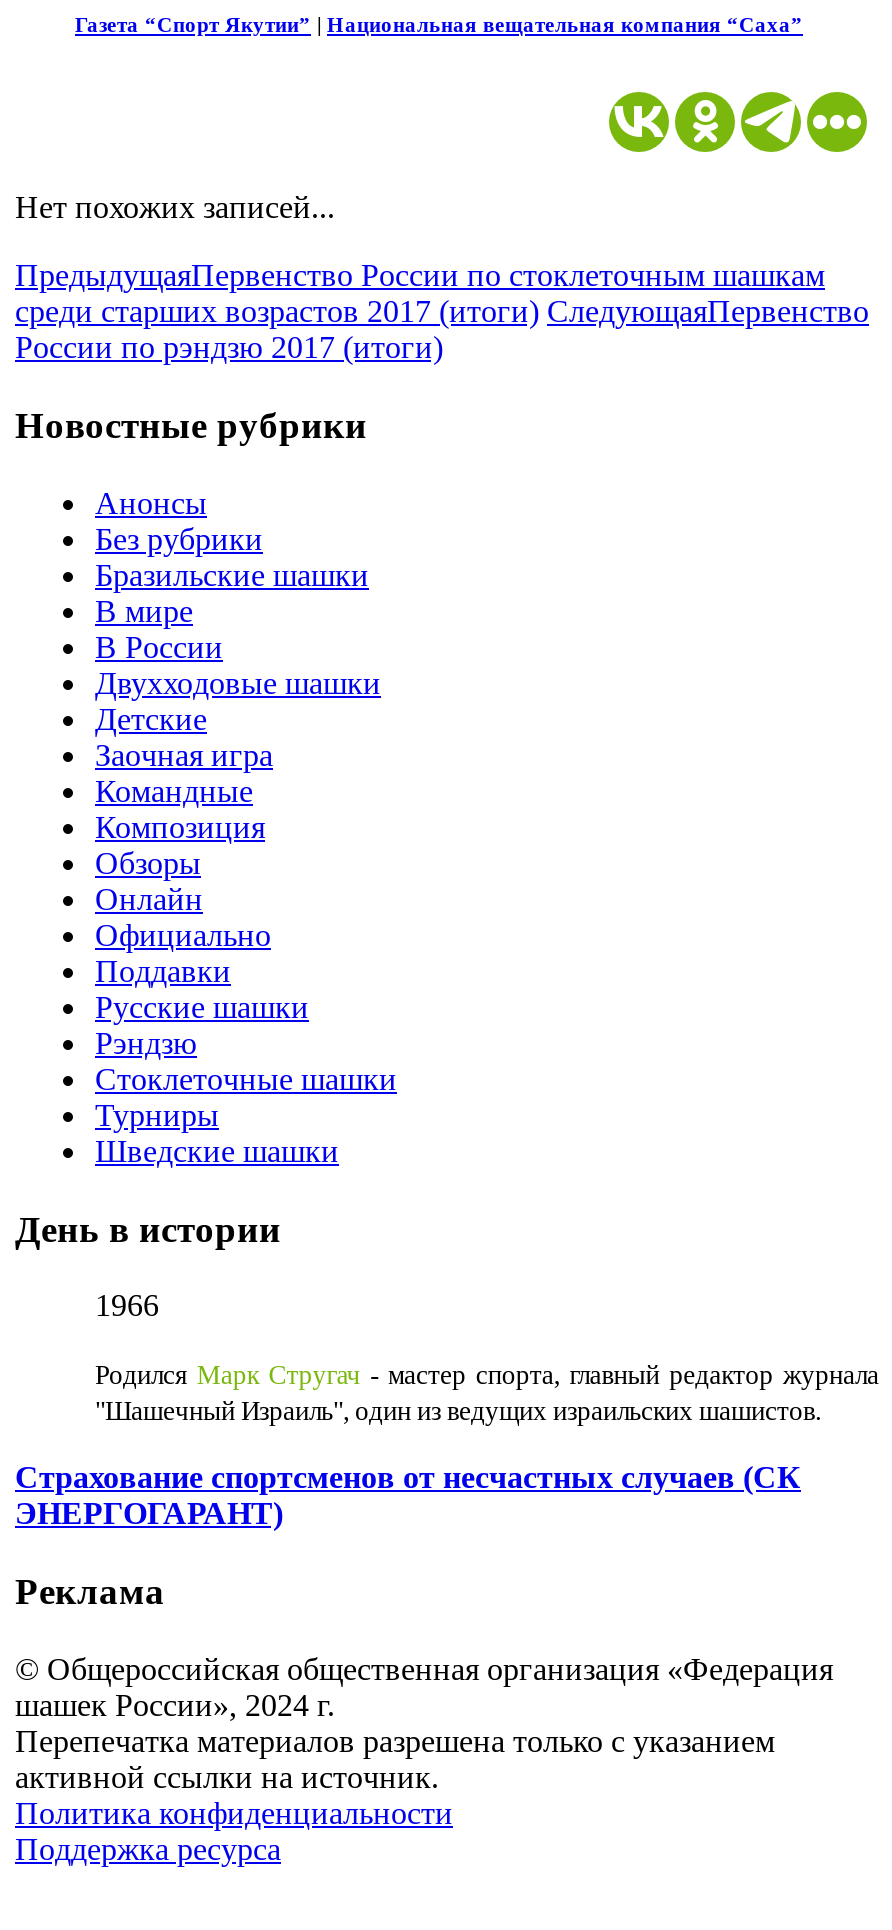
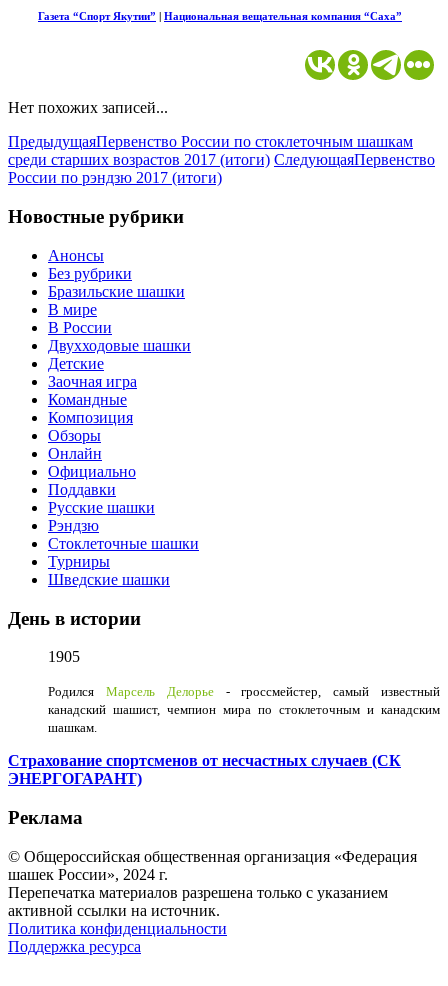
- 1966
+ 1905

- Родился Марк Стругач - мастер спорта, главный редактор журнала
- "Шашечный Израиль", один из ведущих израильских шашистов.
+ Родился Марсель Делорье - гроссмейстер, самый известный
+ канадский шашист, чемпион мира по стоклеточным и канадским
+ шашкам.
